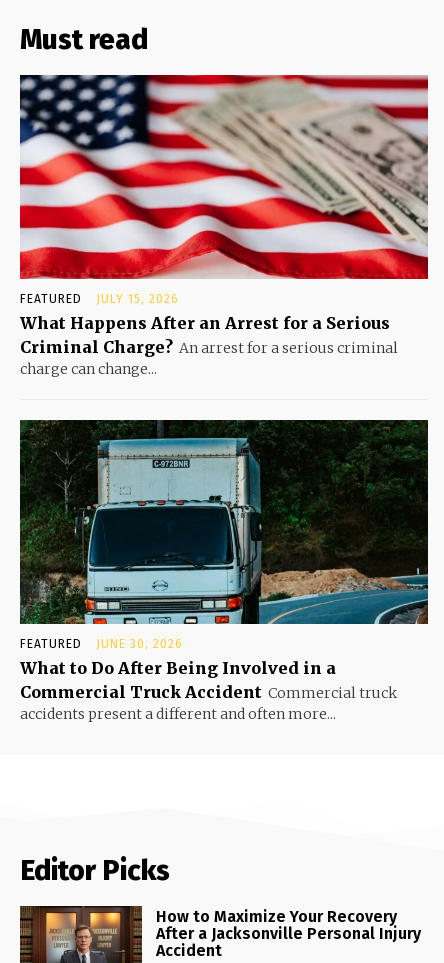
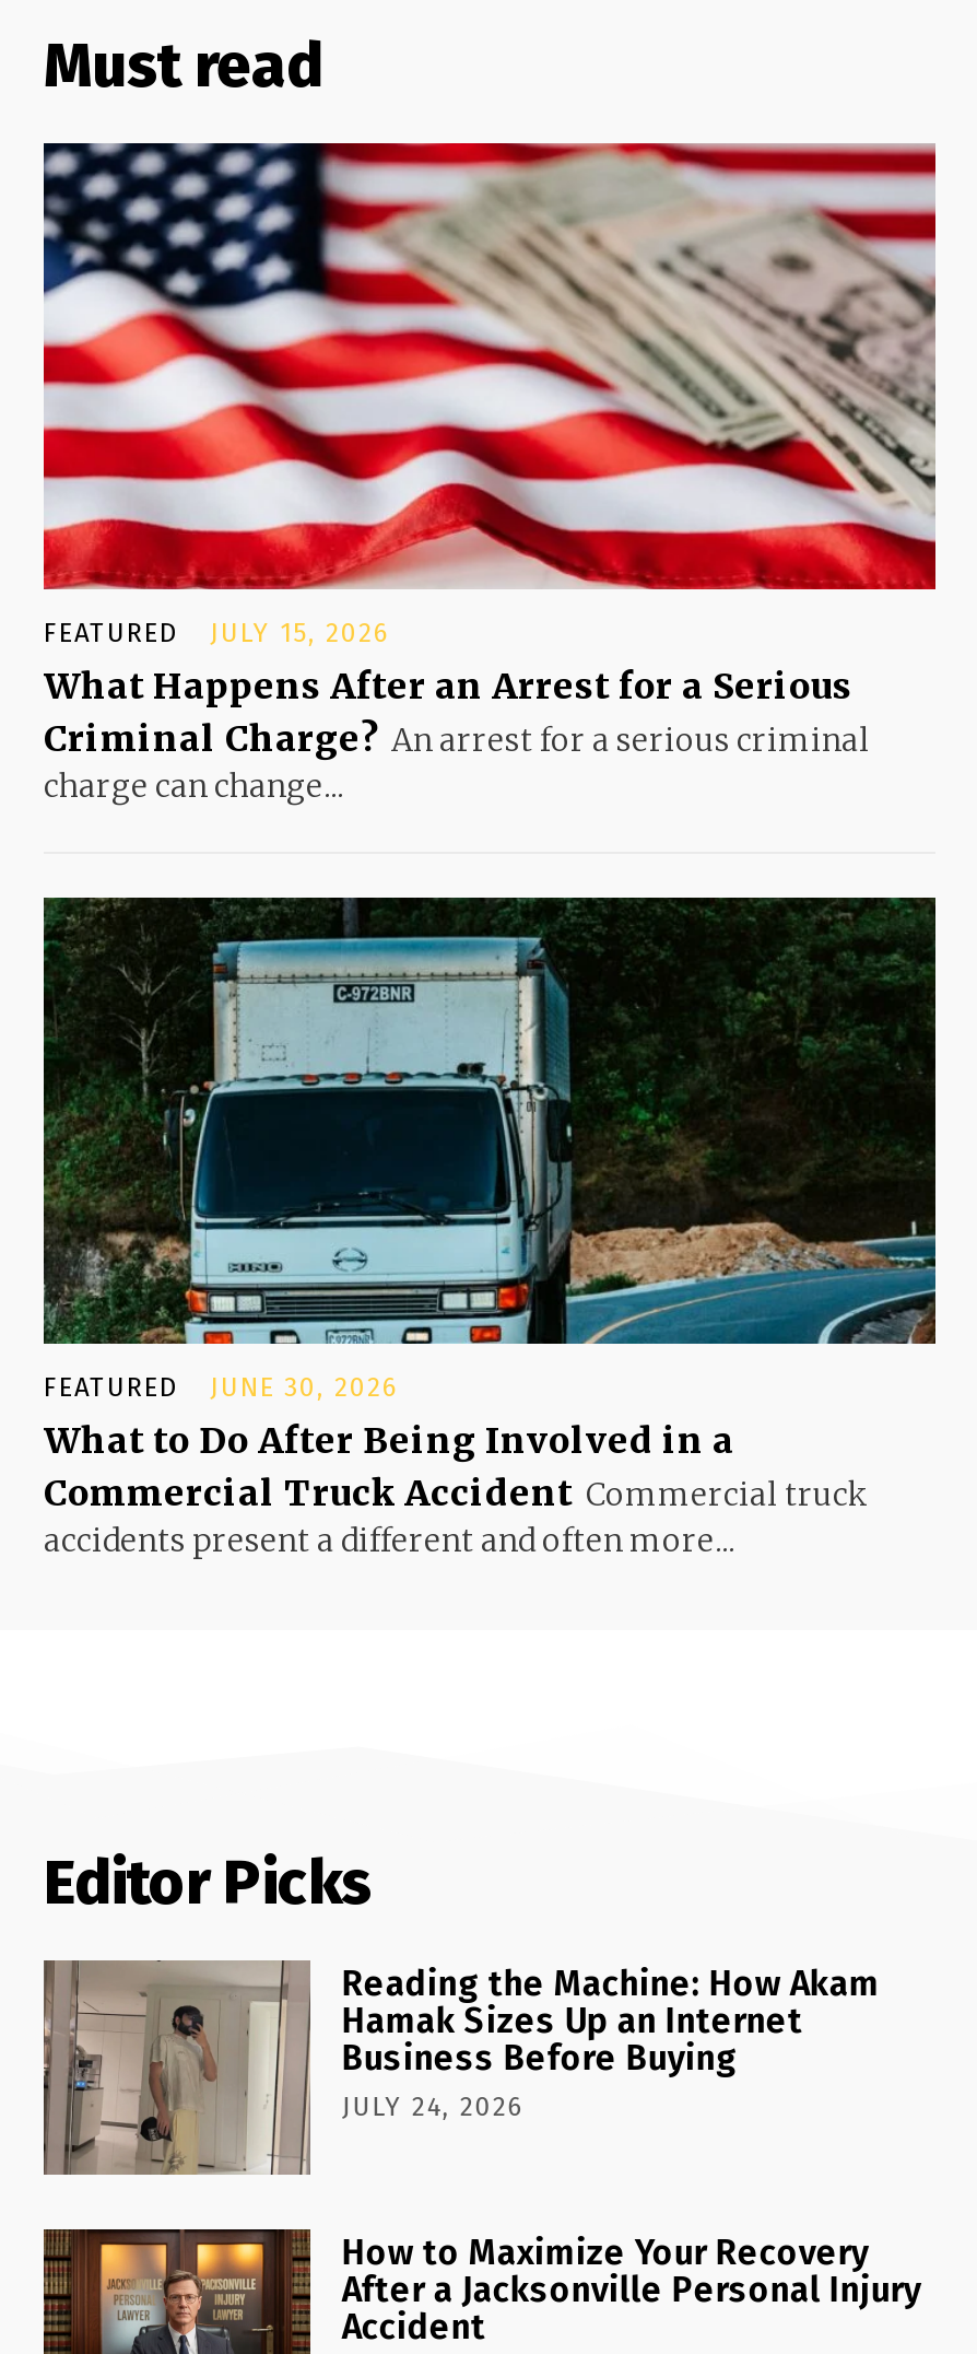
+ [image]
+ Reading the Machine: How Akam
+ Hamak Sizes Up an Internet
+ Business Before Buying
+ JULY 24, 2026
